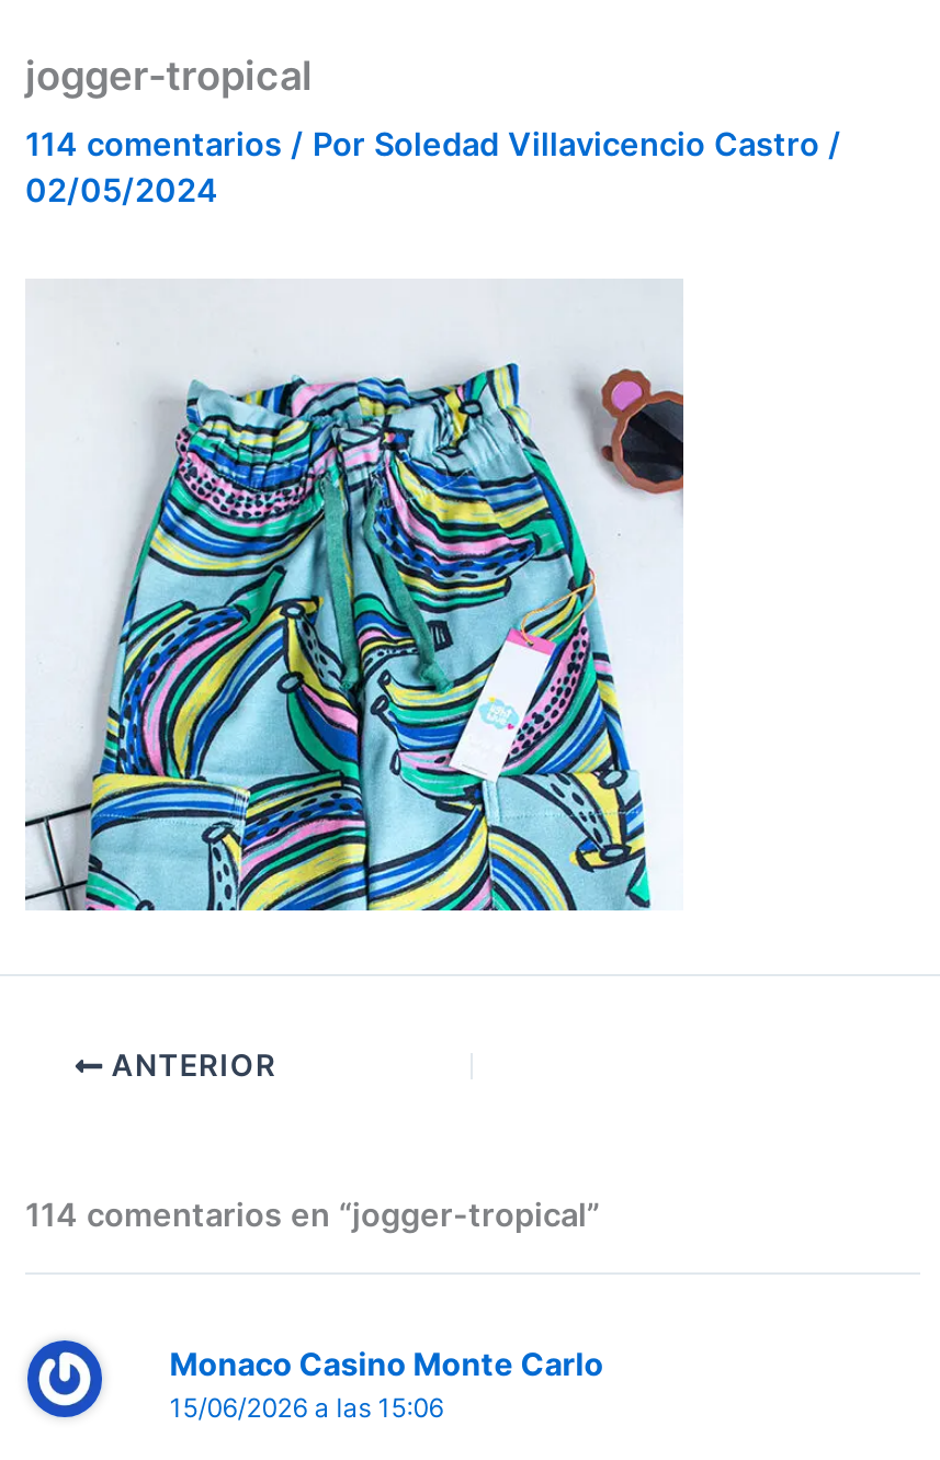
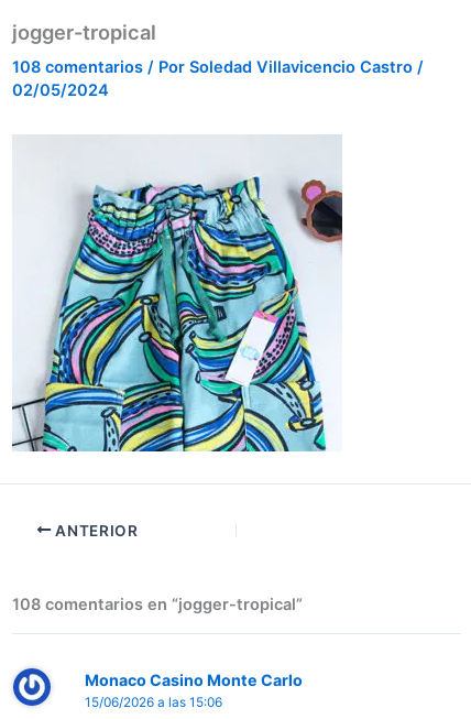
- 114 comentarios / Por Soledad Villavicencio Castro /
+ 108 comentarios / Por Soledad Villavicencio Castro /

- 114 comentarios en “jogger-tropical”
+ 108 comentarios en “jogger-tropical”
